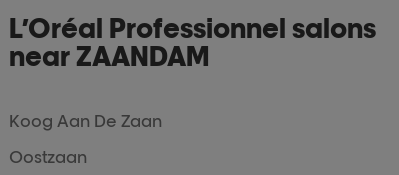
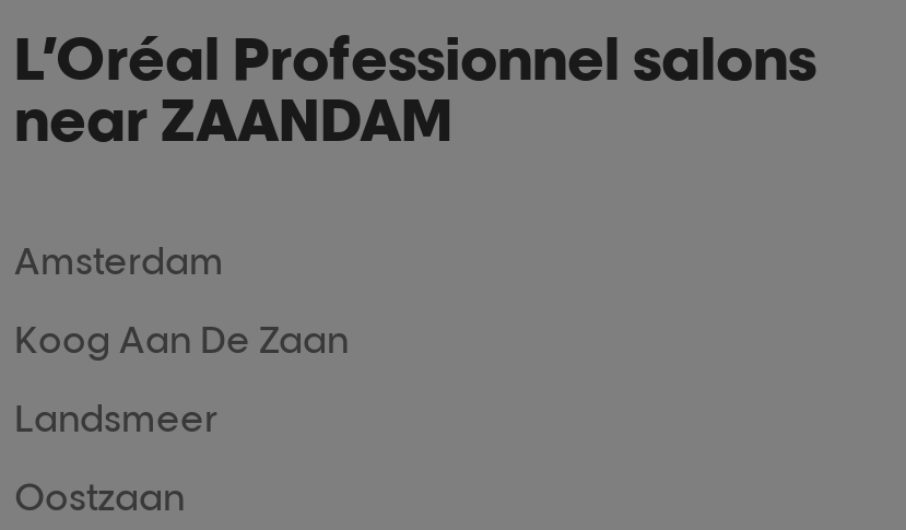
+ Amsterdam

+ Landsmeer
